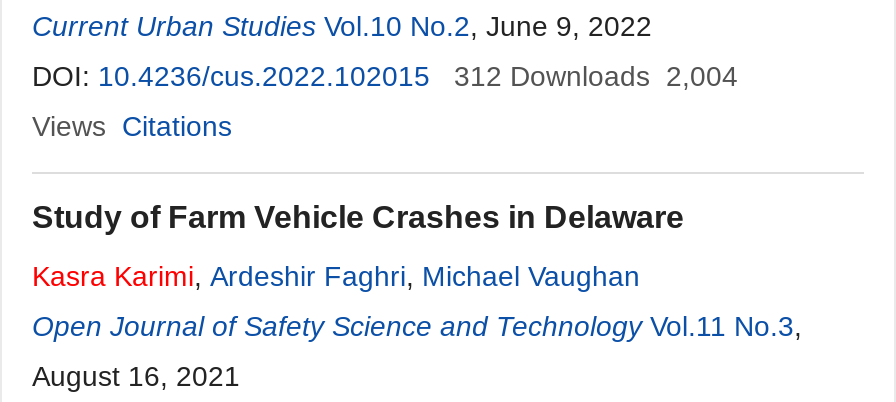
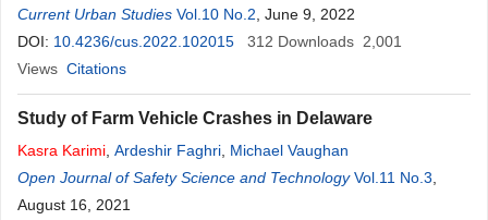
- DOI: 10.4236/cus.2022.102015 312 Downloads 2,004
+ DOI: 10.4236/cus.2022.102015 312 Downloads 2,001
